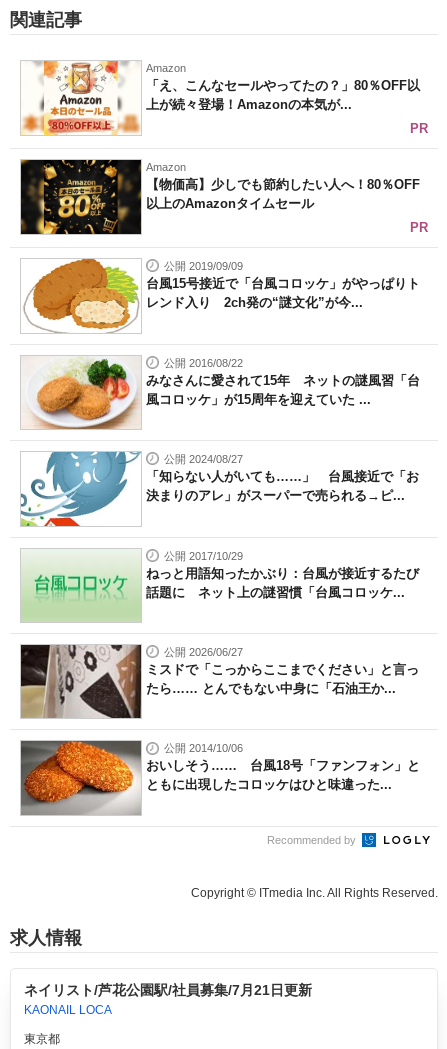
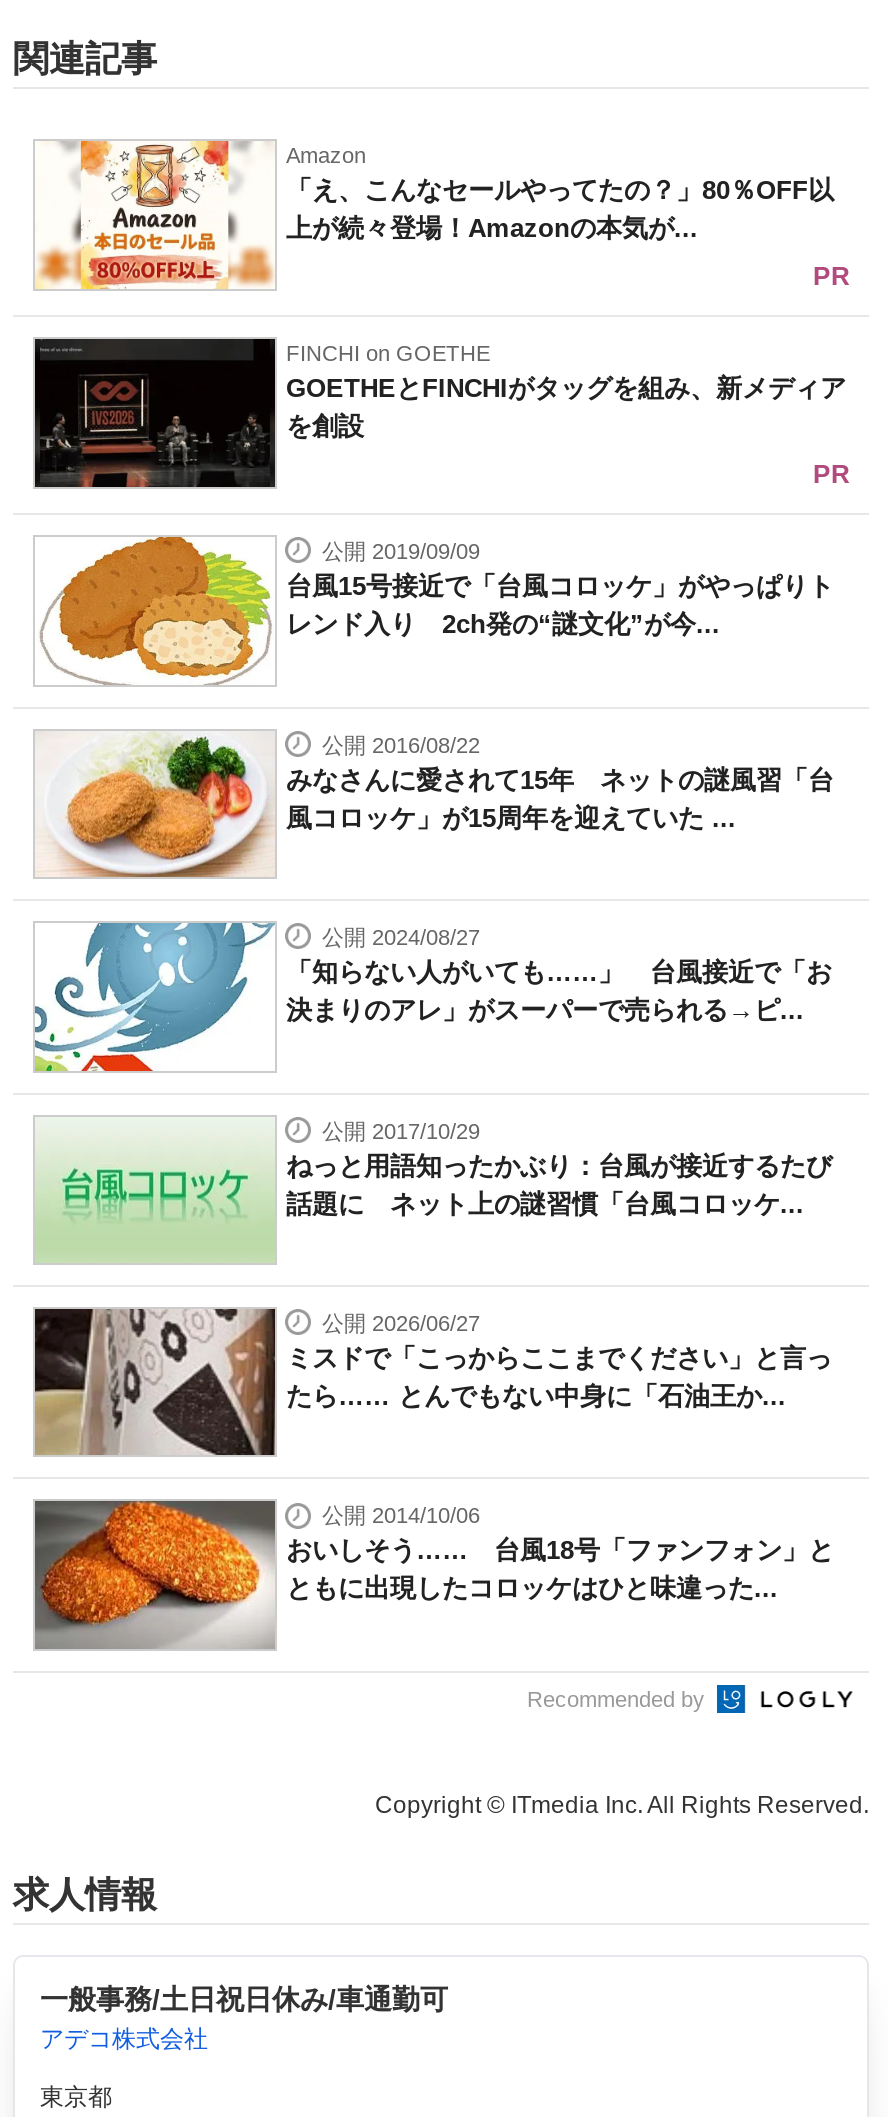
- [image]
- Amazon
- 【物価高】少しでも節約したい人へ！80％OFF
- 以上のAmazonタイムセール
+ [image]
+ FINCHI on GOETHE
+ GOETHEとFINCHIがタッグを組み、新メディア
+ を創設

- ネイリスト/芦花公園駅/社員募集/7月21日更新
- KAONAIL LOCA
+ 一般事務/土日祝日休み/車通勤可
+ アデコ株式会社
